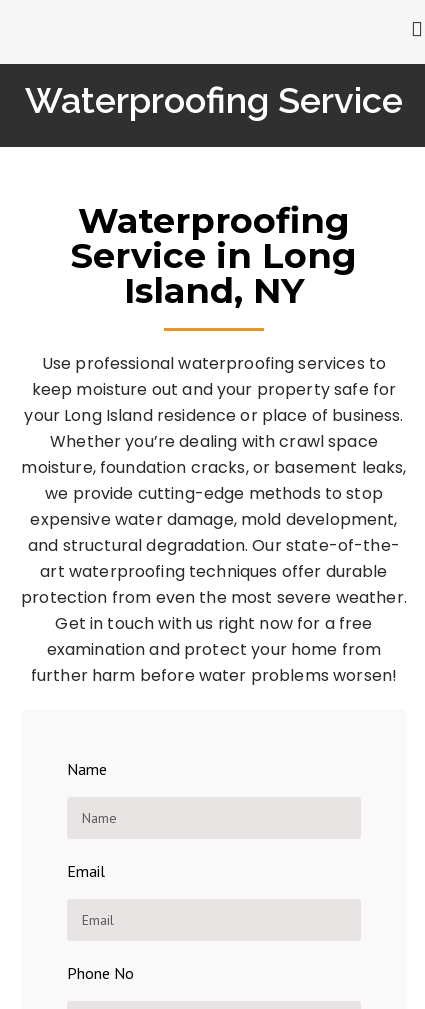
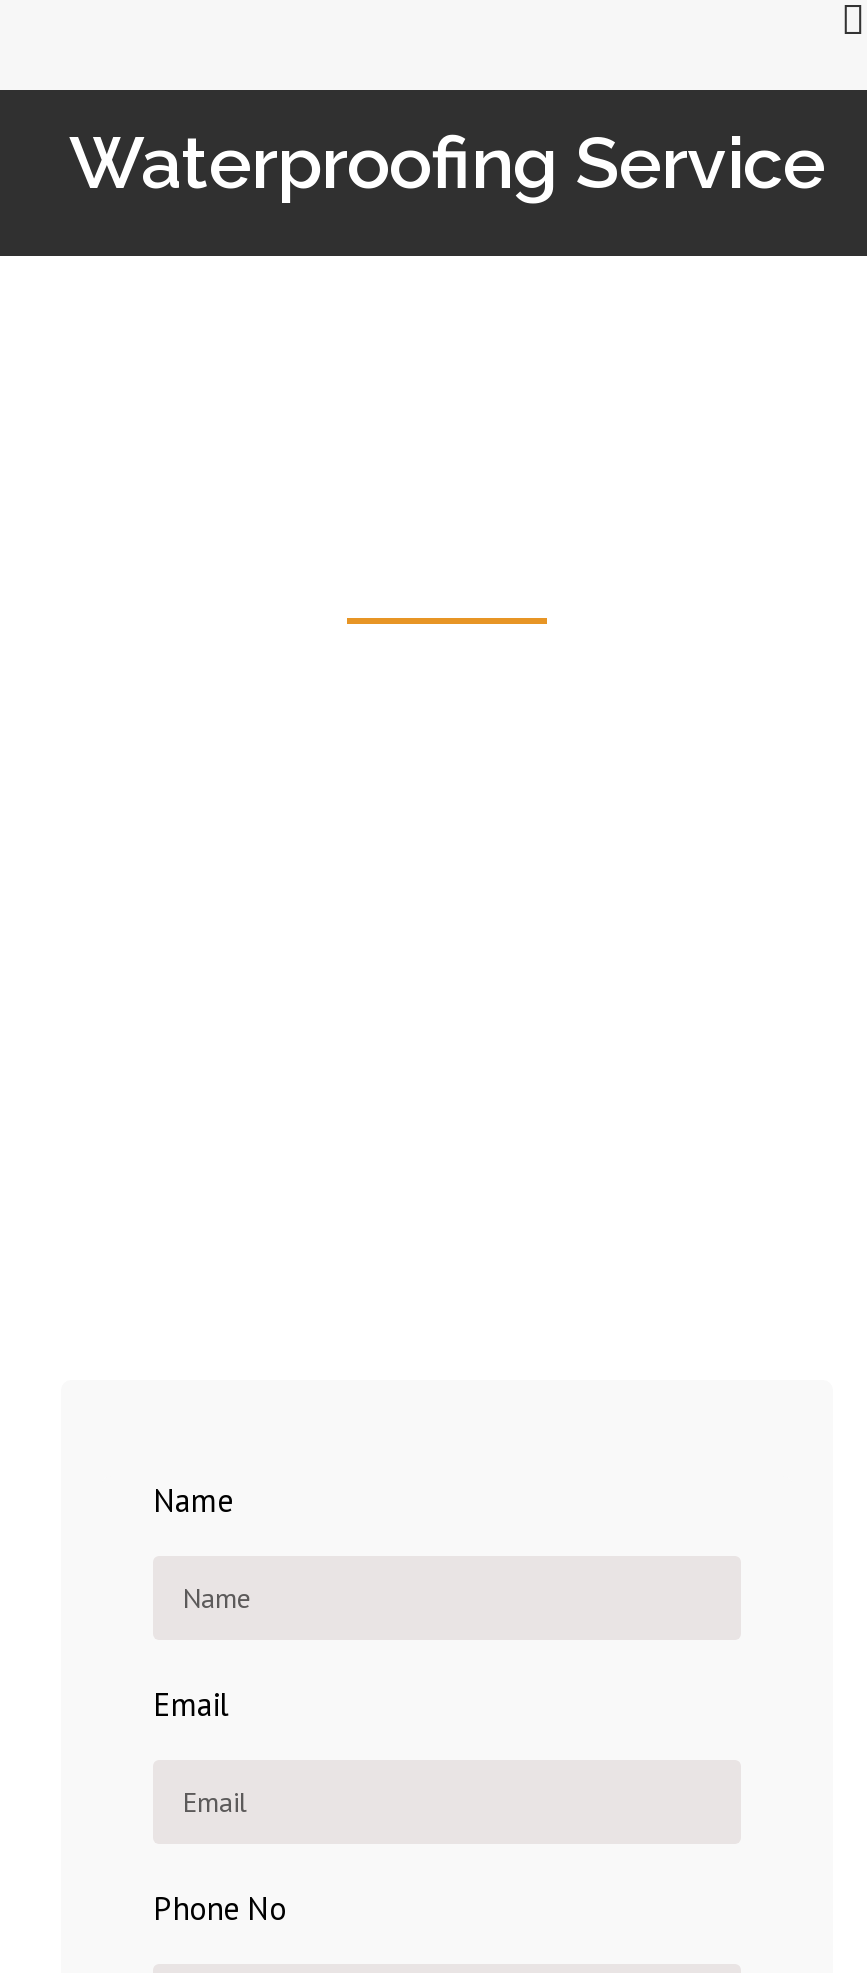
- Waterproofing
- Service in Long
- Island, NY
- Use professional waterproofing services to
- keep moisture out and your property safe for
- your Long Island residence or place of business.
- Whether you’re dealing with crawl space
- moisture, foundation cracks, or basement leaks,
- we provide cutting-edge methods to stop
- expensive water damage, mold development,
- and structural degradation. Our state-of-the-
- art waterproofing techniques offer durable
- protection from even the most severe weather.
- Get in touch with us right now for a free
- examination and protect your home from
- further harm before water problems worsen!
